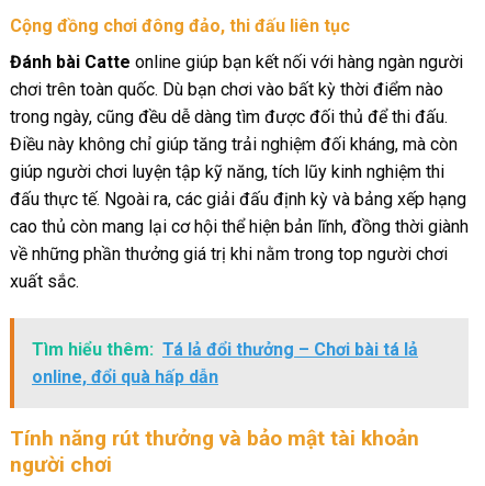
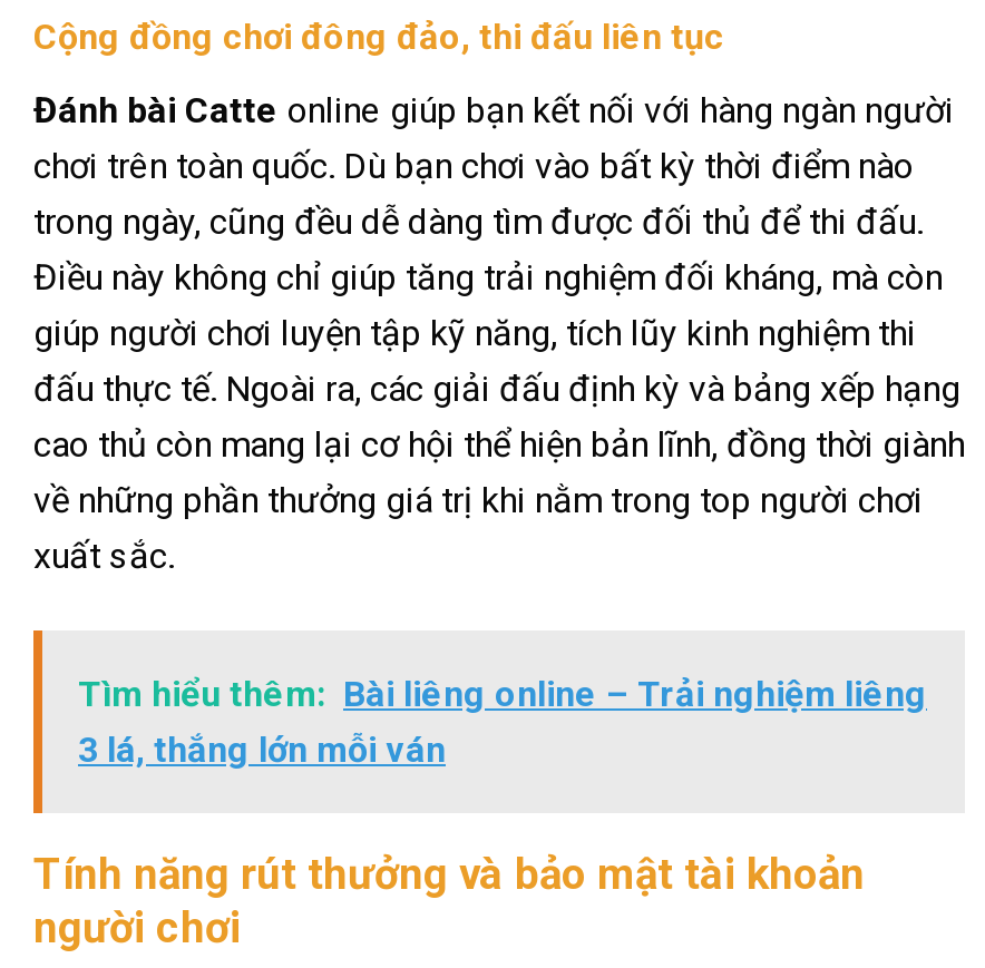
- Tìm hiểu thêm: Tá lả đổi thưởng – Chơi bài tá lả
- online, đổi quà hấp dẫn
+ Tìm hiểu thêm: Bài liêng online – Trải nghiệm liêng
+ 3 lá, thắng lớn mỗi ván
